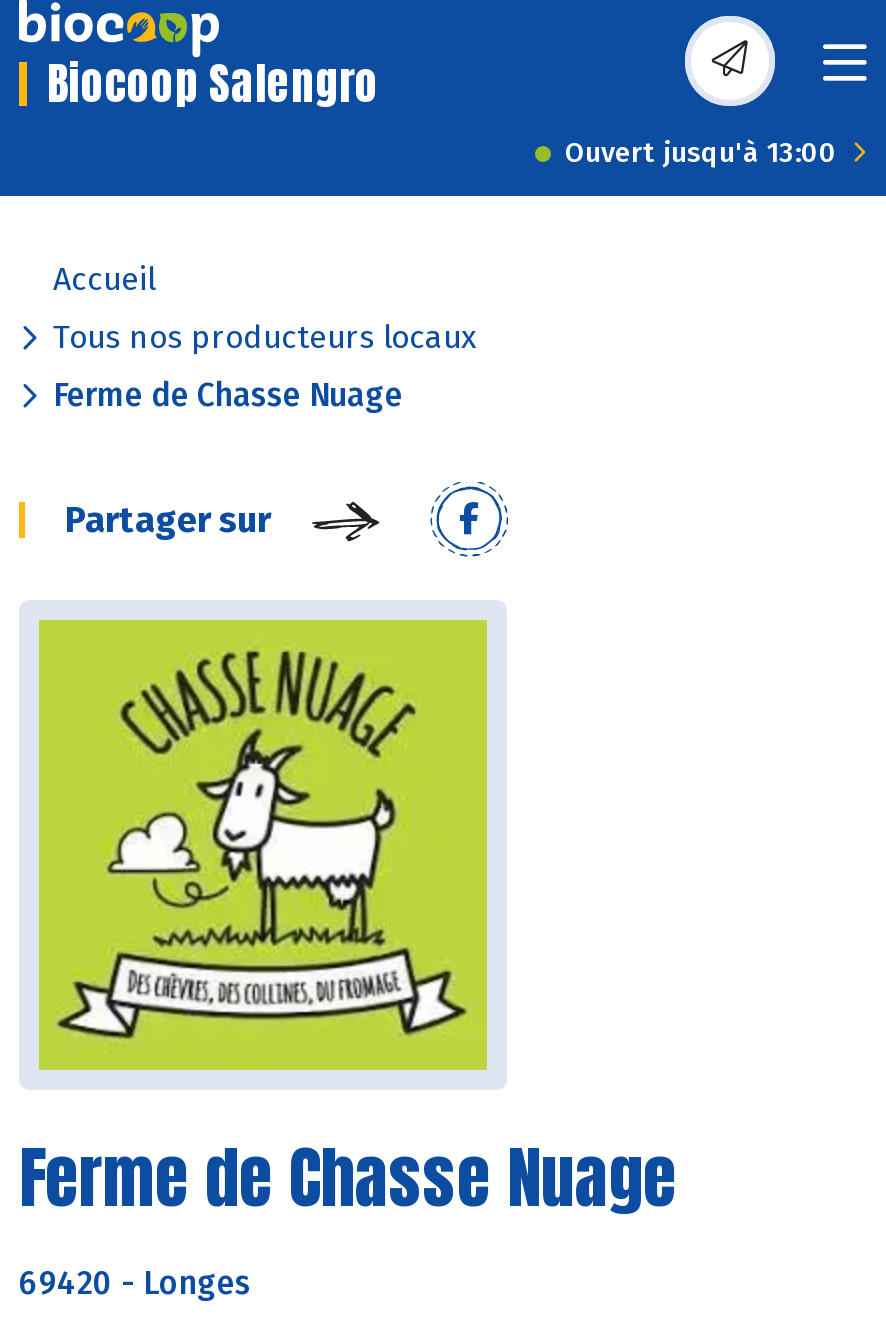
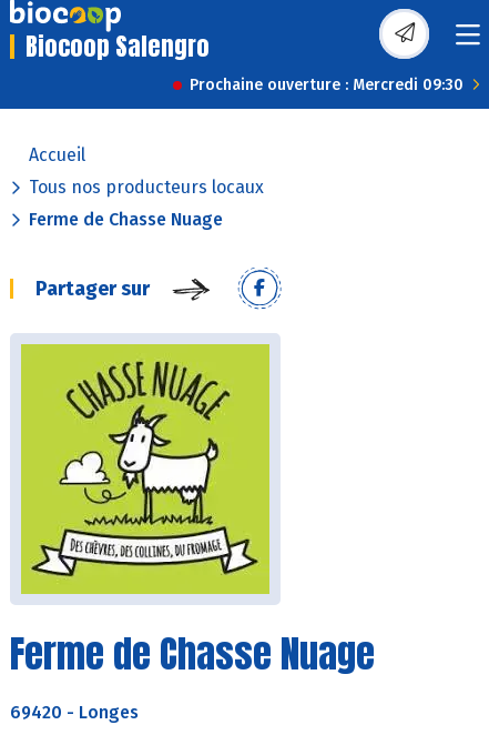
- Ouvert jusqu'à 13:00
+ Prochaine ouverture : Mercredi 09:30
